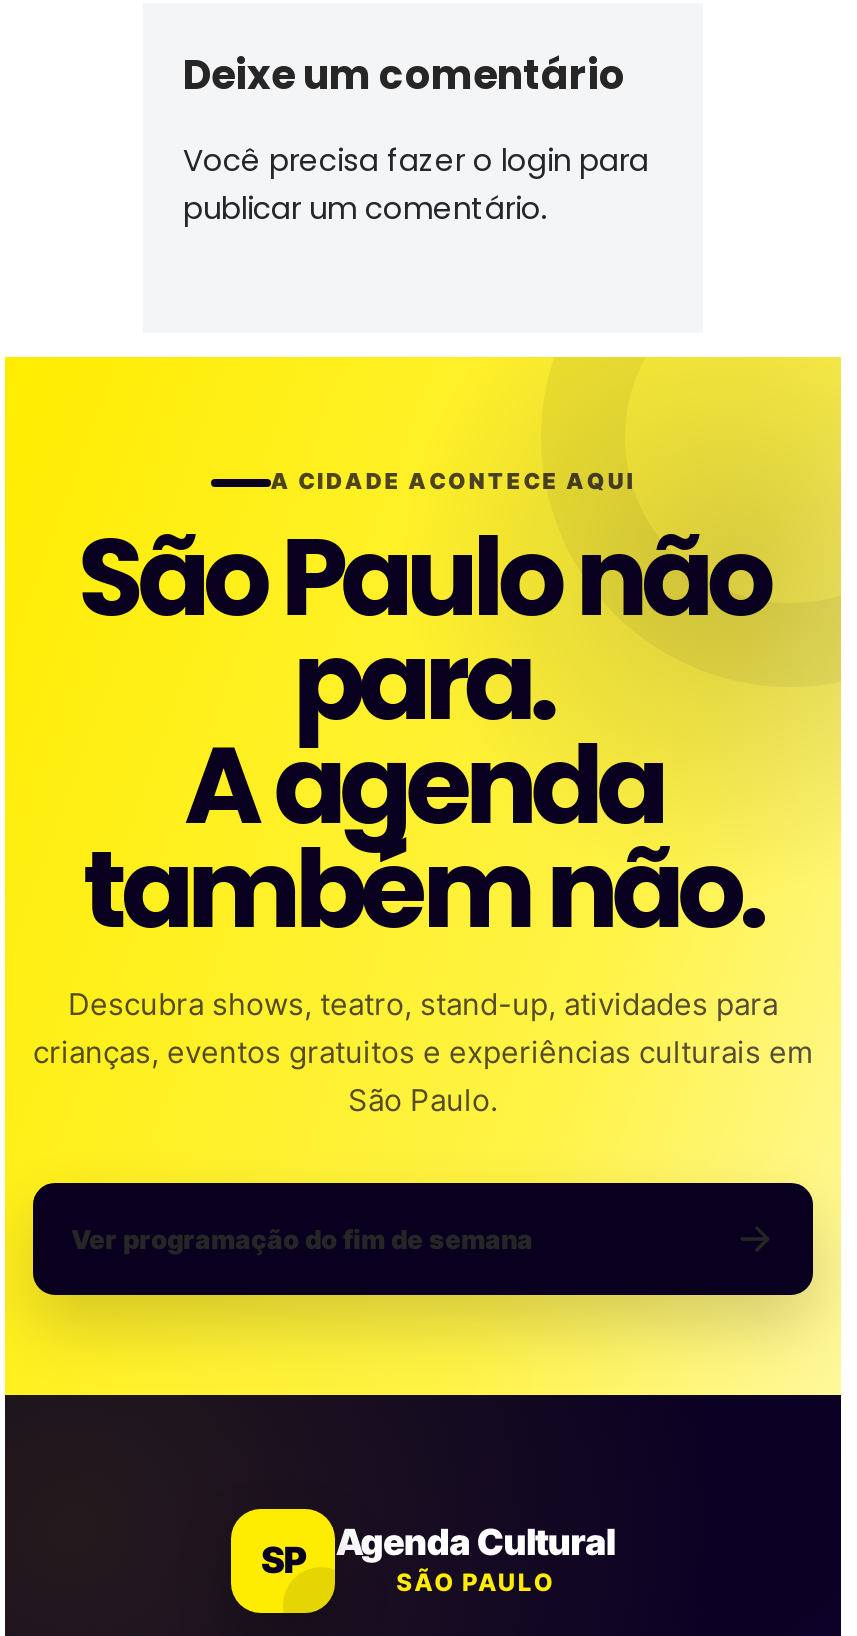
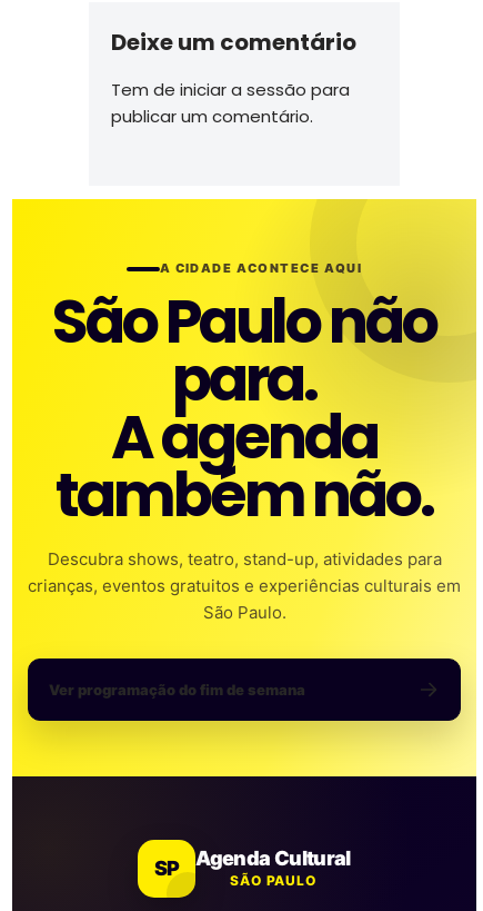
- Você precisa fazer o login para
+ Tem de iniciar a sessão para
